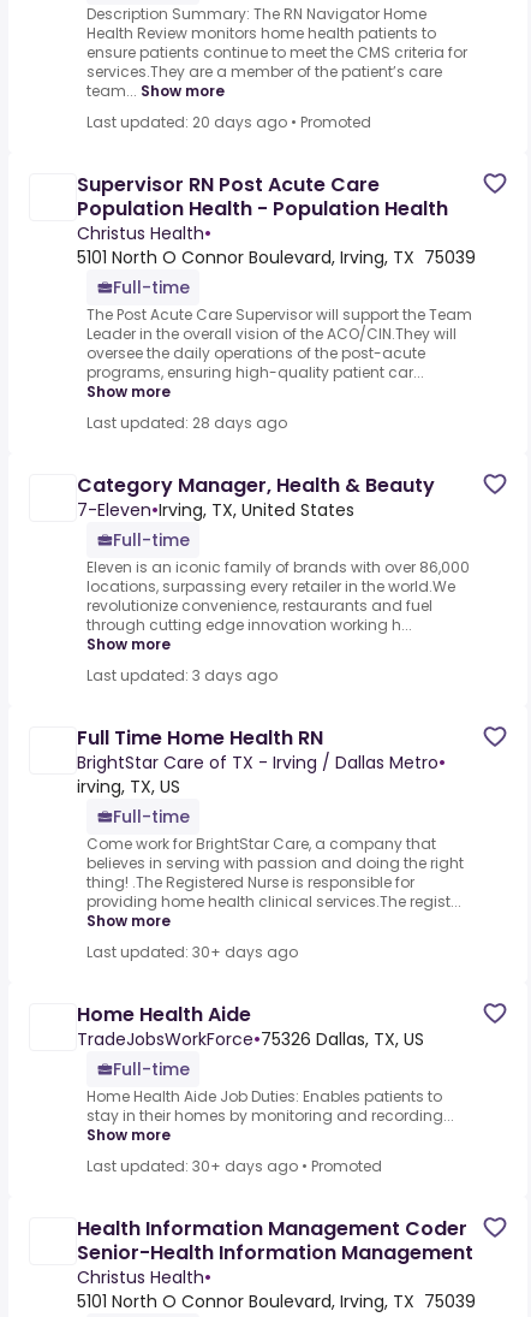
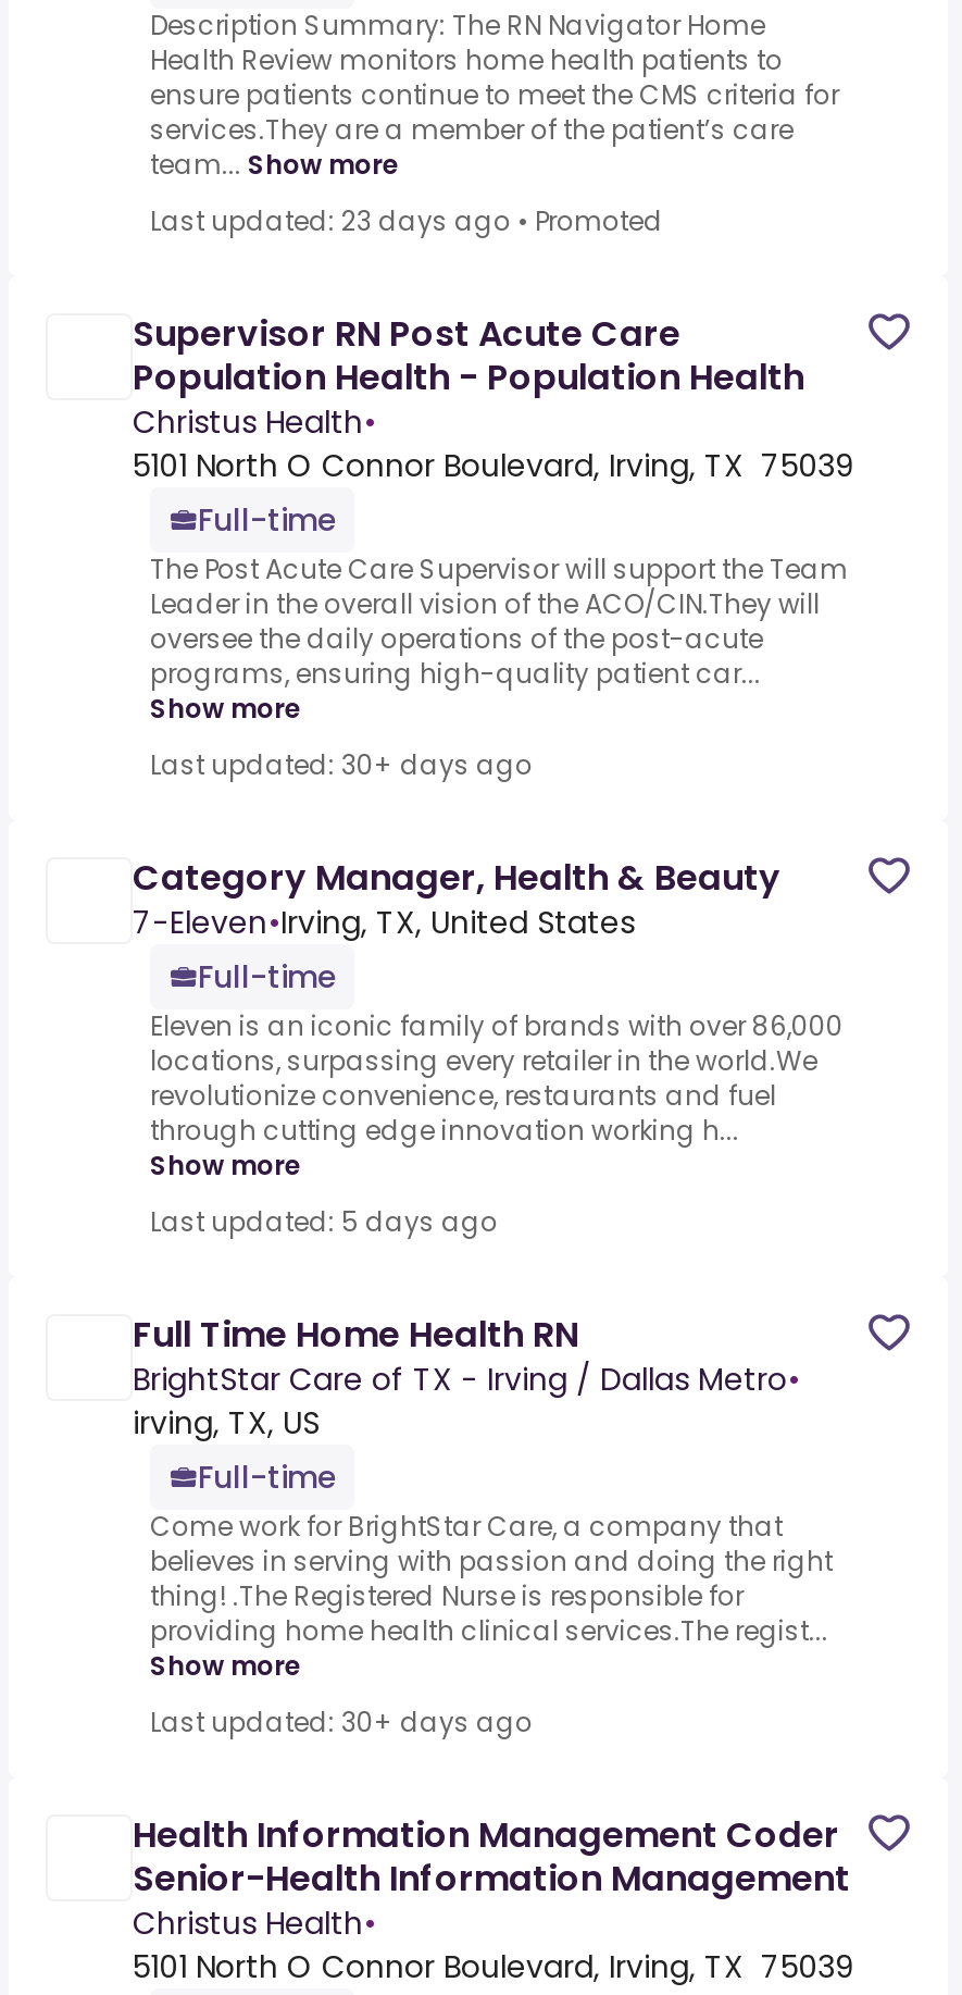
- Last updated: 20 days ago • Promoted
+ Last updated: 23 days ago • Promoted

- Last updated: 28 days ago
+ Last updated: 30+ days ago

- Last updated: 3 days ago
+ Last updated: 5 days ago

- Home Health Aide
- TradeJobsWorkForce•75326 Dallas, TX, US
- Full-time
- Home Health Aide Job Duties: Enables patients to
- stay in their homes by monitoring and recording...
- Show more
- Last updated: 30+ days ago • Promoted
